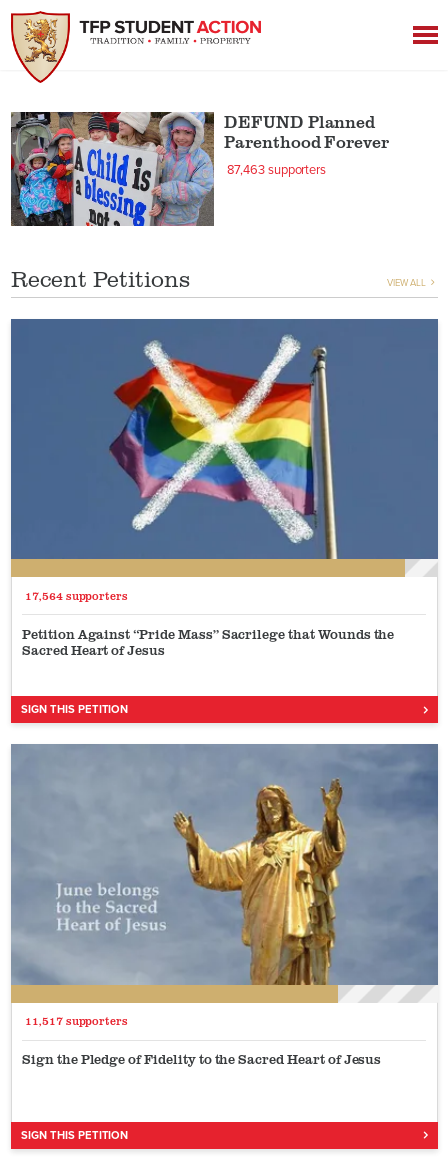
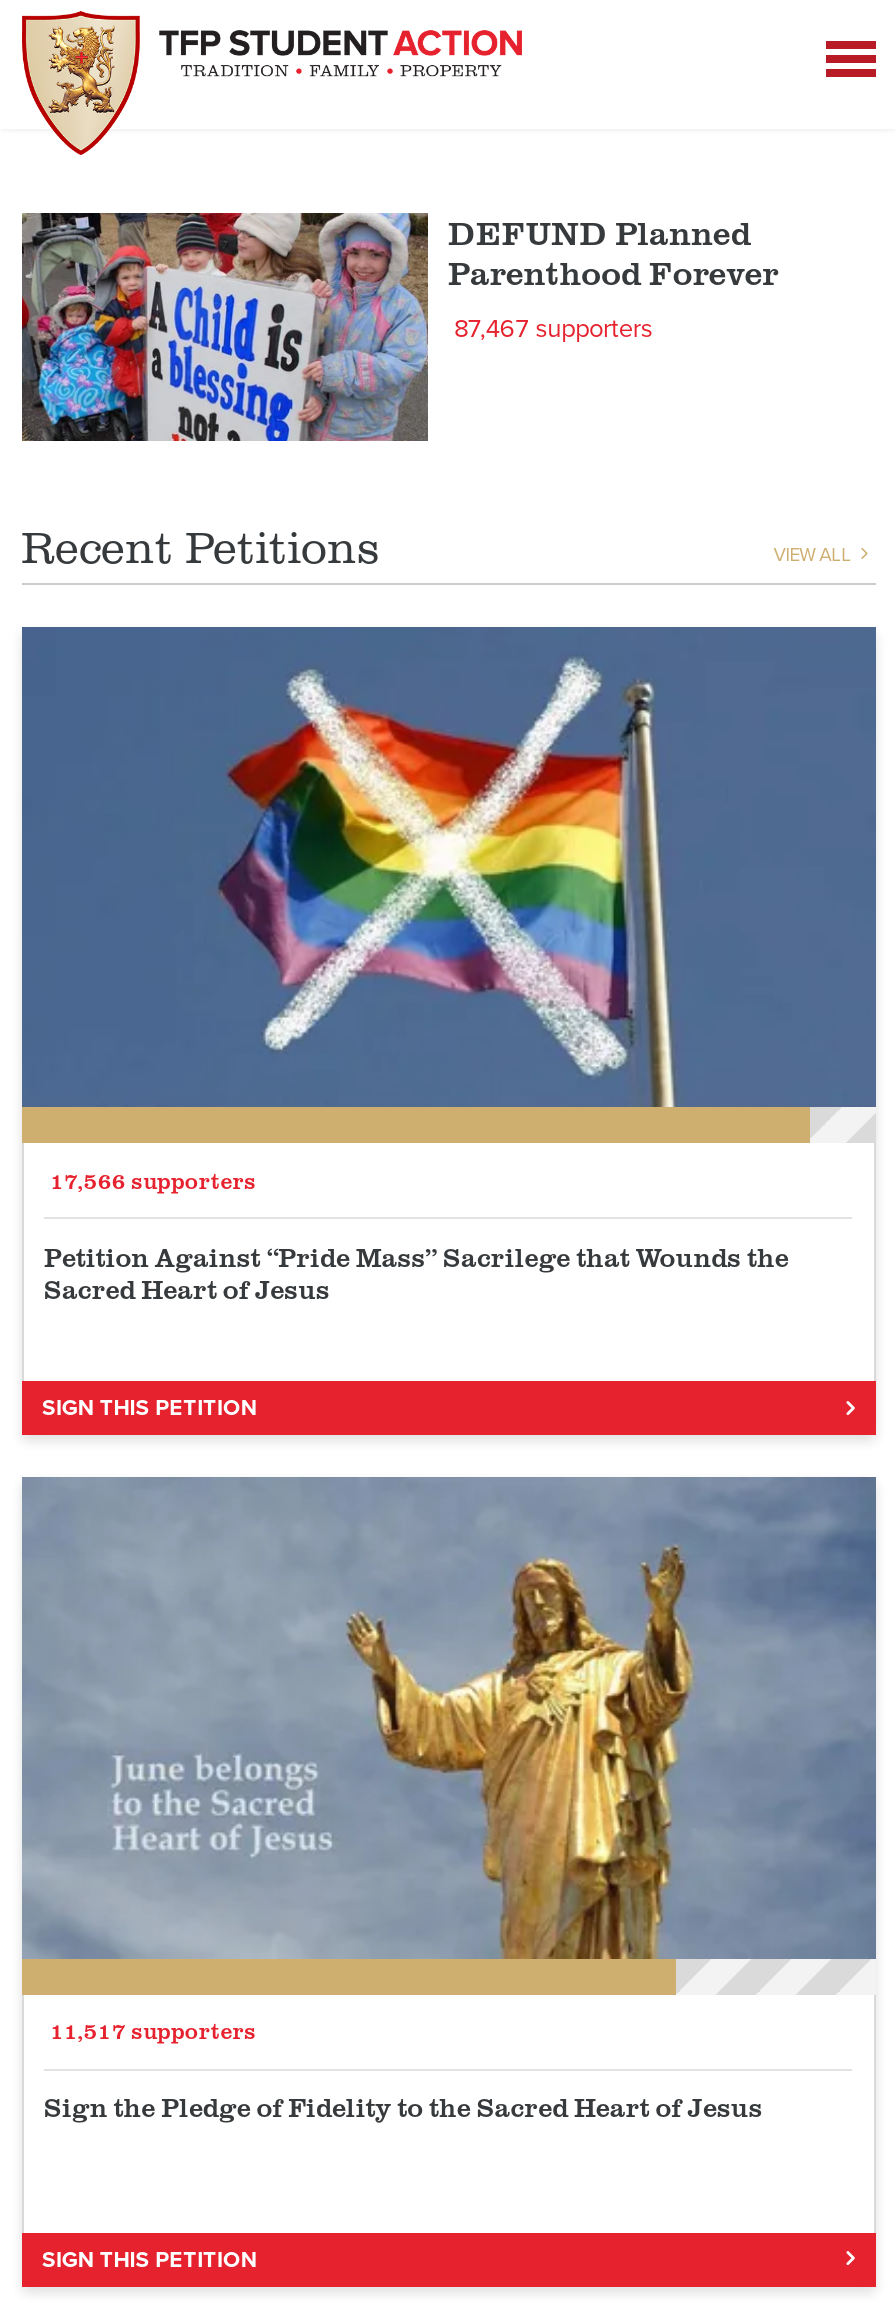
- 87,463 supporters
+ 87,467 supporters

- 17,564 supporters
+ 17,566 supporters
